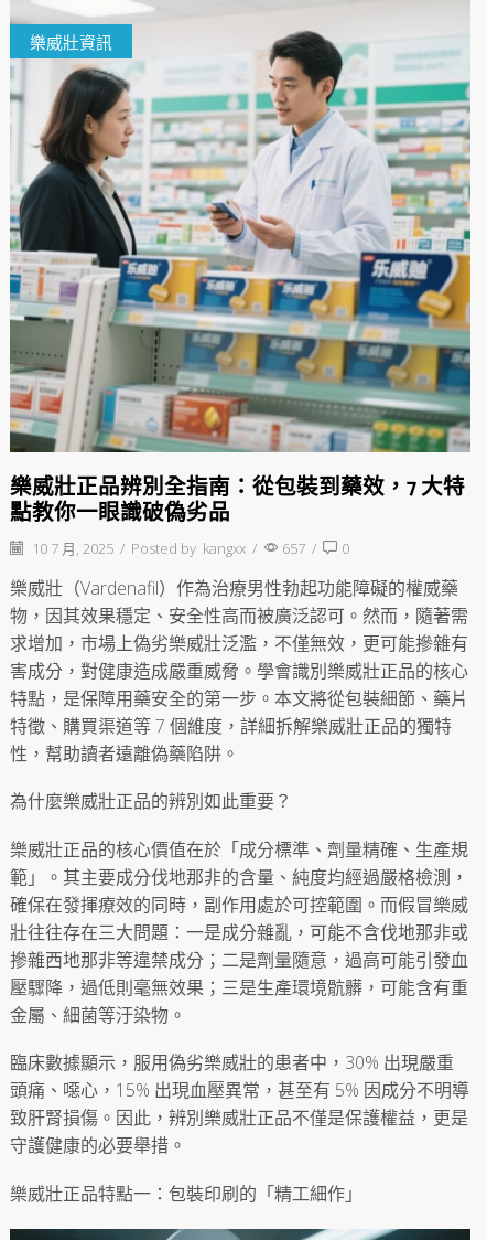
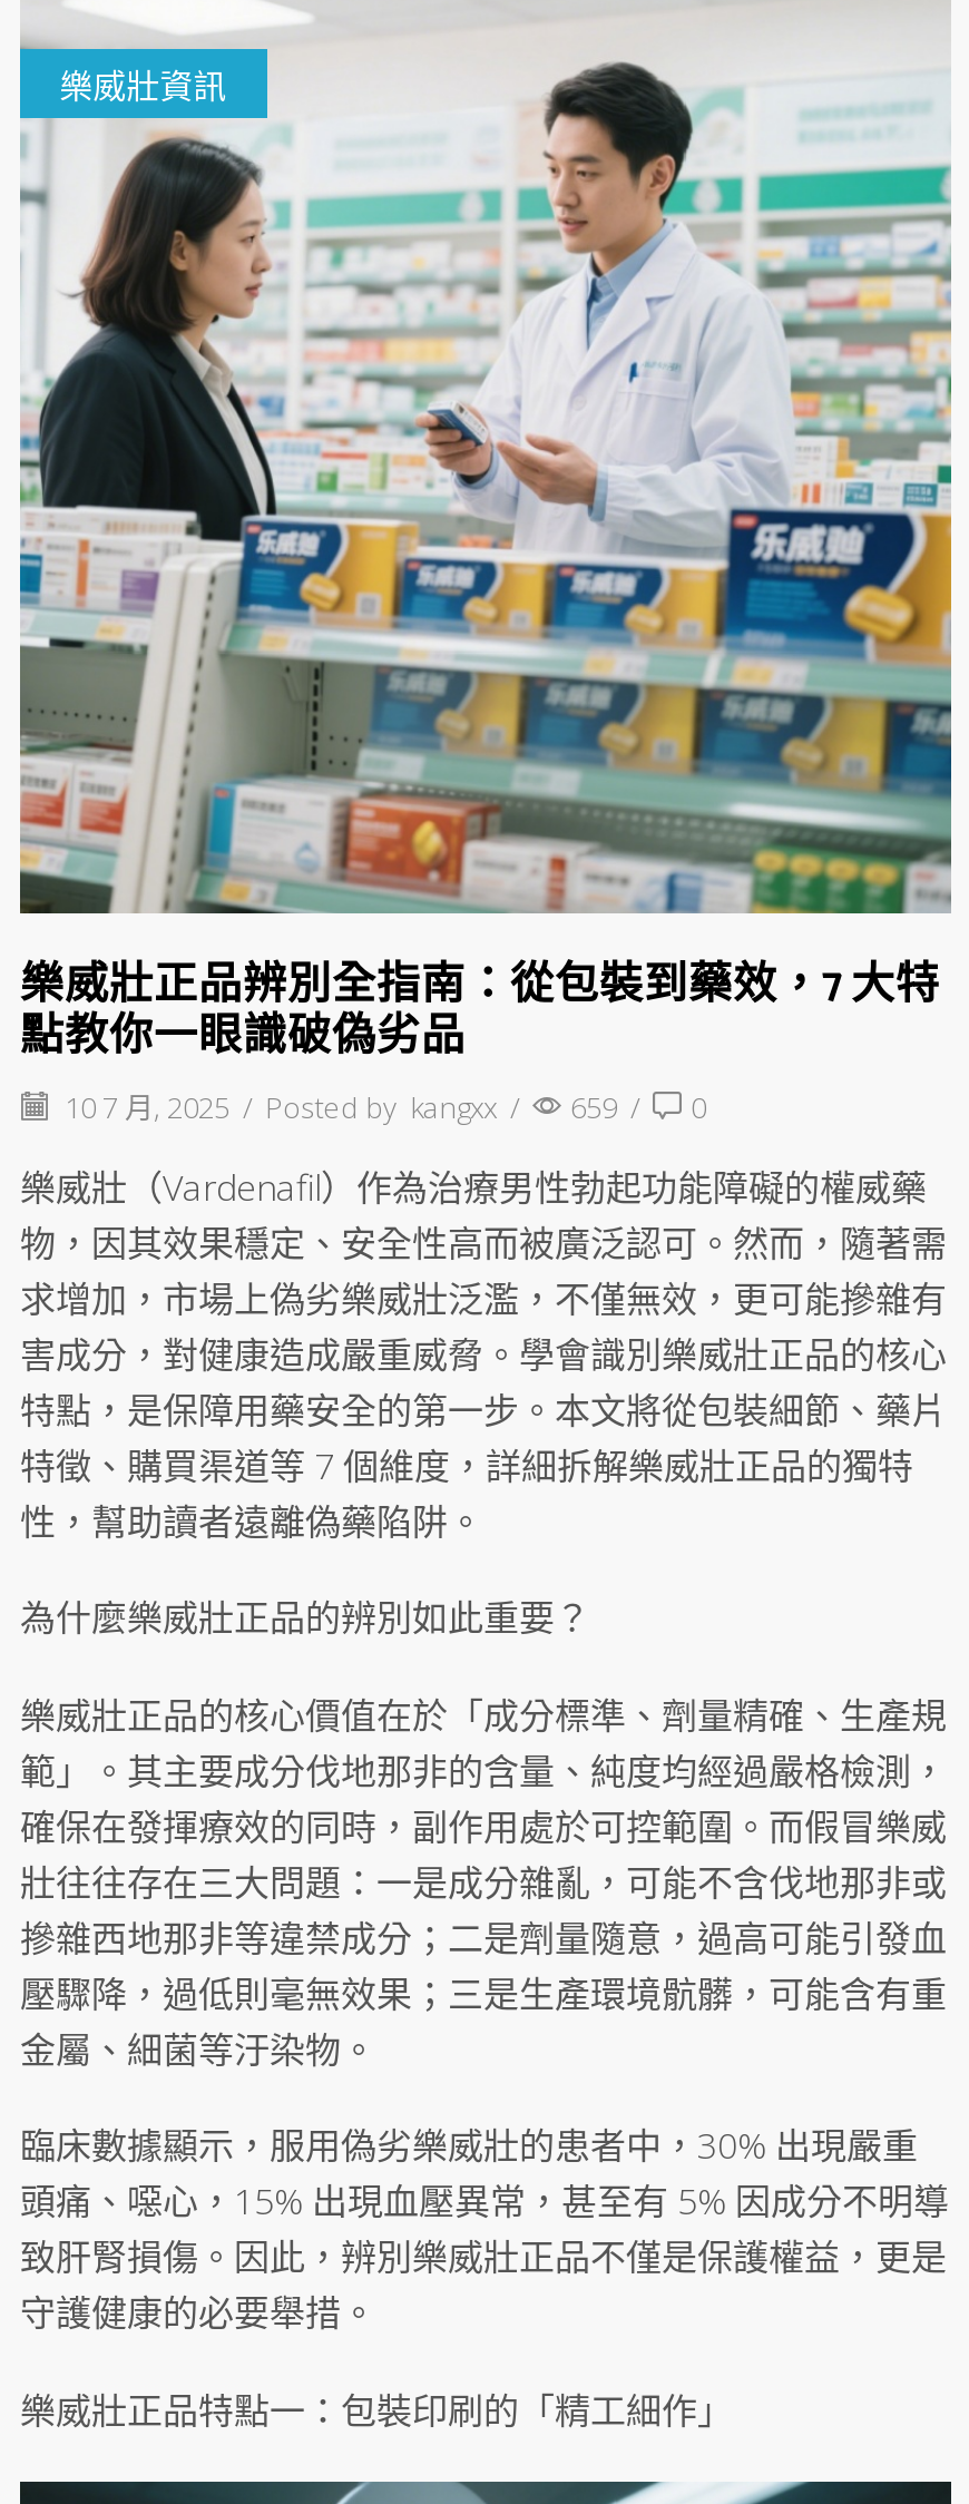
- 10 7 月, 2025 / Posted by kangxx / 657 / 0
+ 10 7 月, 2025 / Posted by kangxx / 659 / 0
